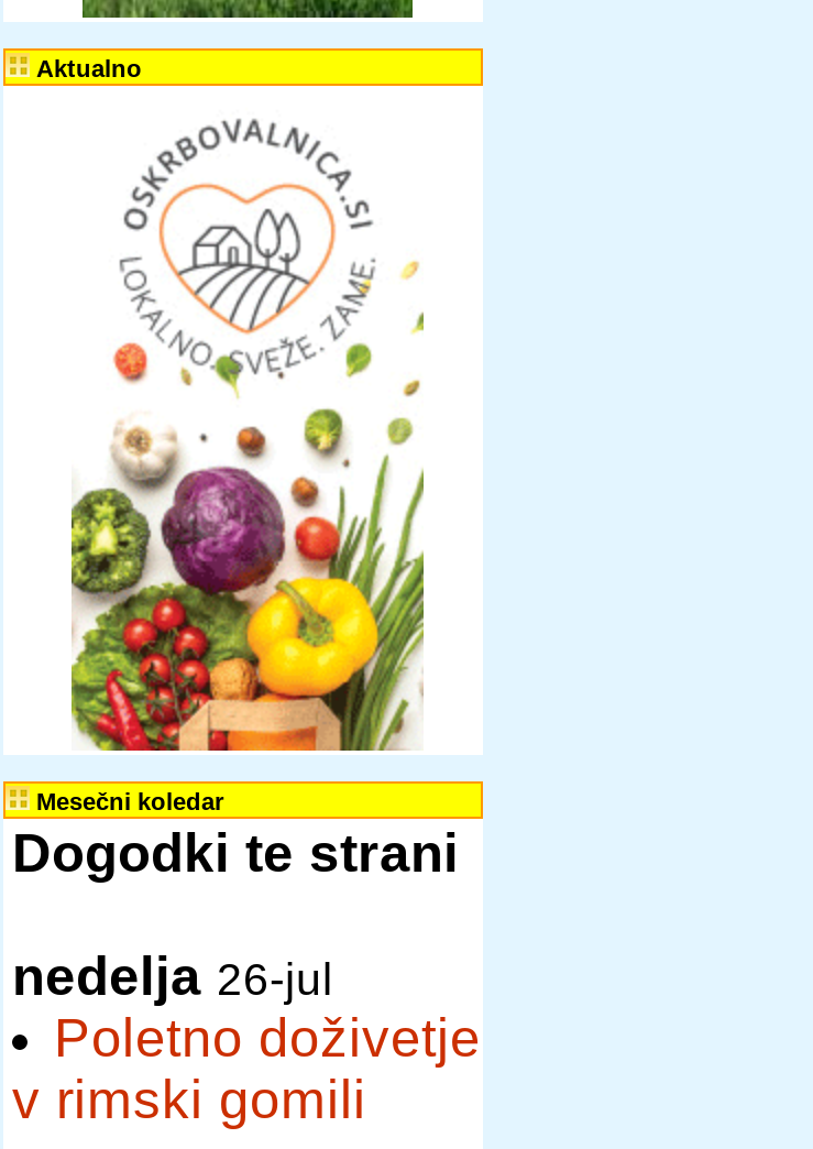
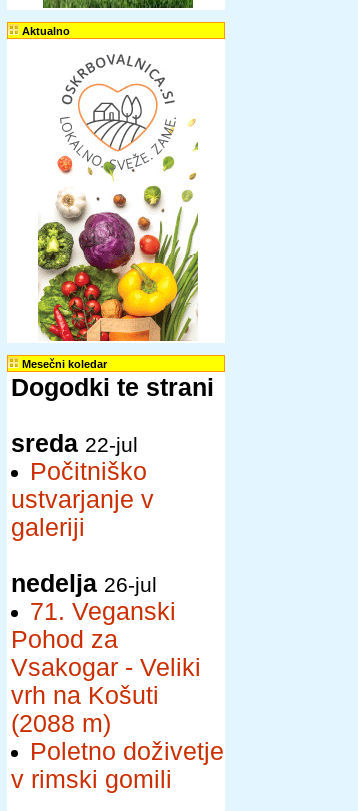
+ sreda 22-jul
+ Počitniško
+ ustvarjanje v
+ galeriji

+ 71. Veganski
+ Pohod za
+ Vsakogar - Veliki
+ vrh na Košuti
+ (2088 m)
